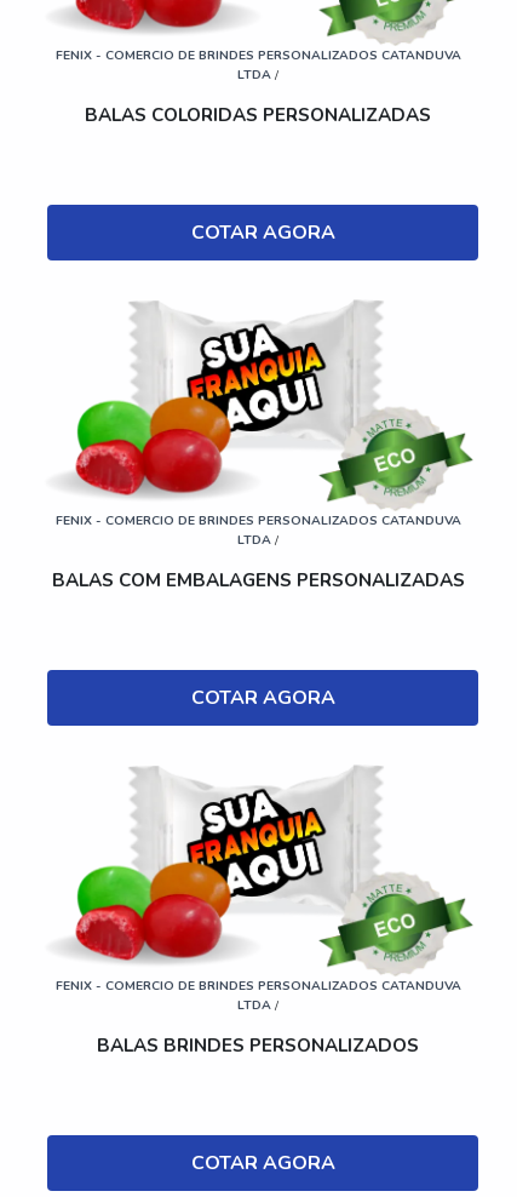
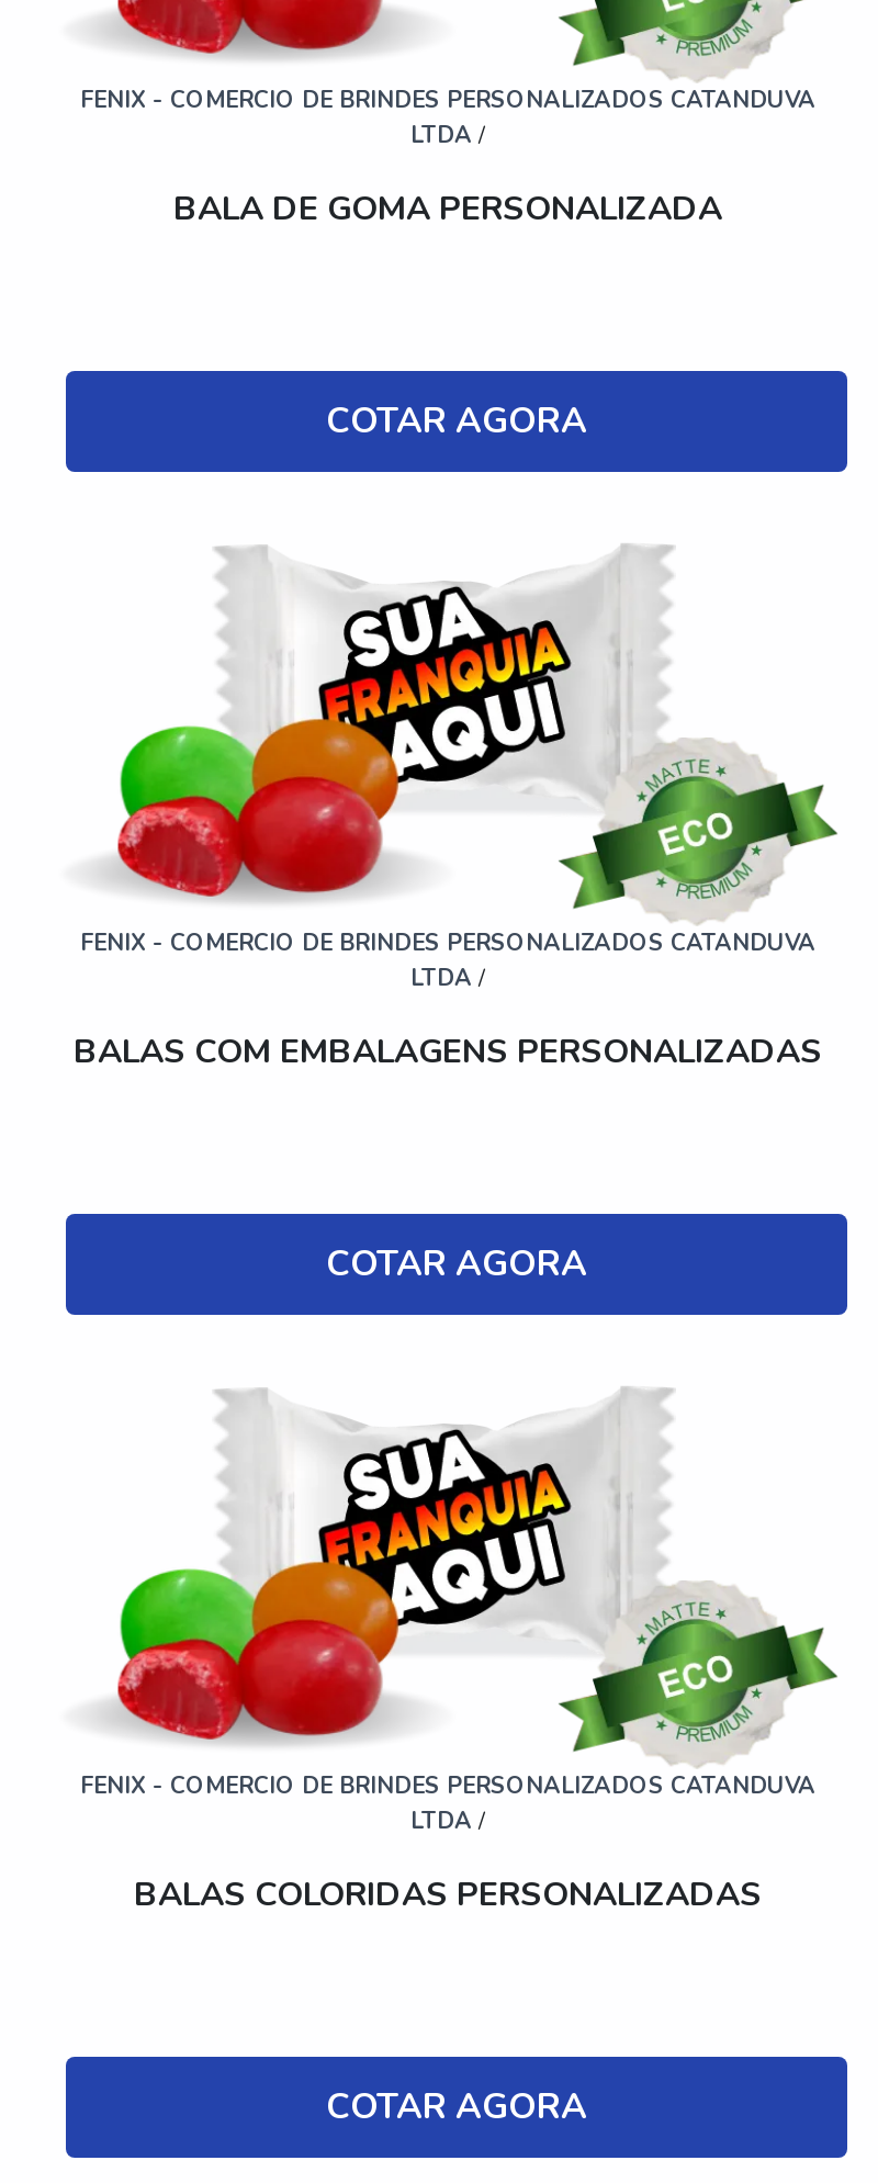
+ BALA DE GOMA PERSONALIZADA

moved down: BALAS COLORIDAS PERSONALIZADAS

- BALAS BRINDES PERSONALIZADOS
